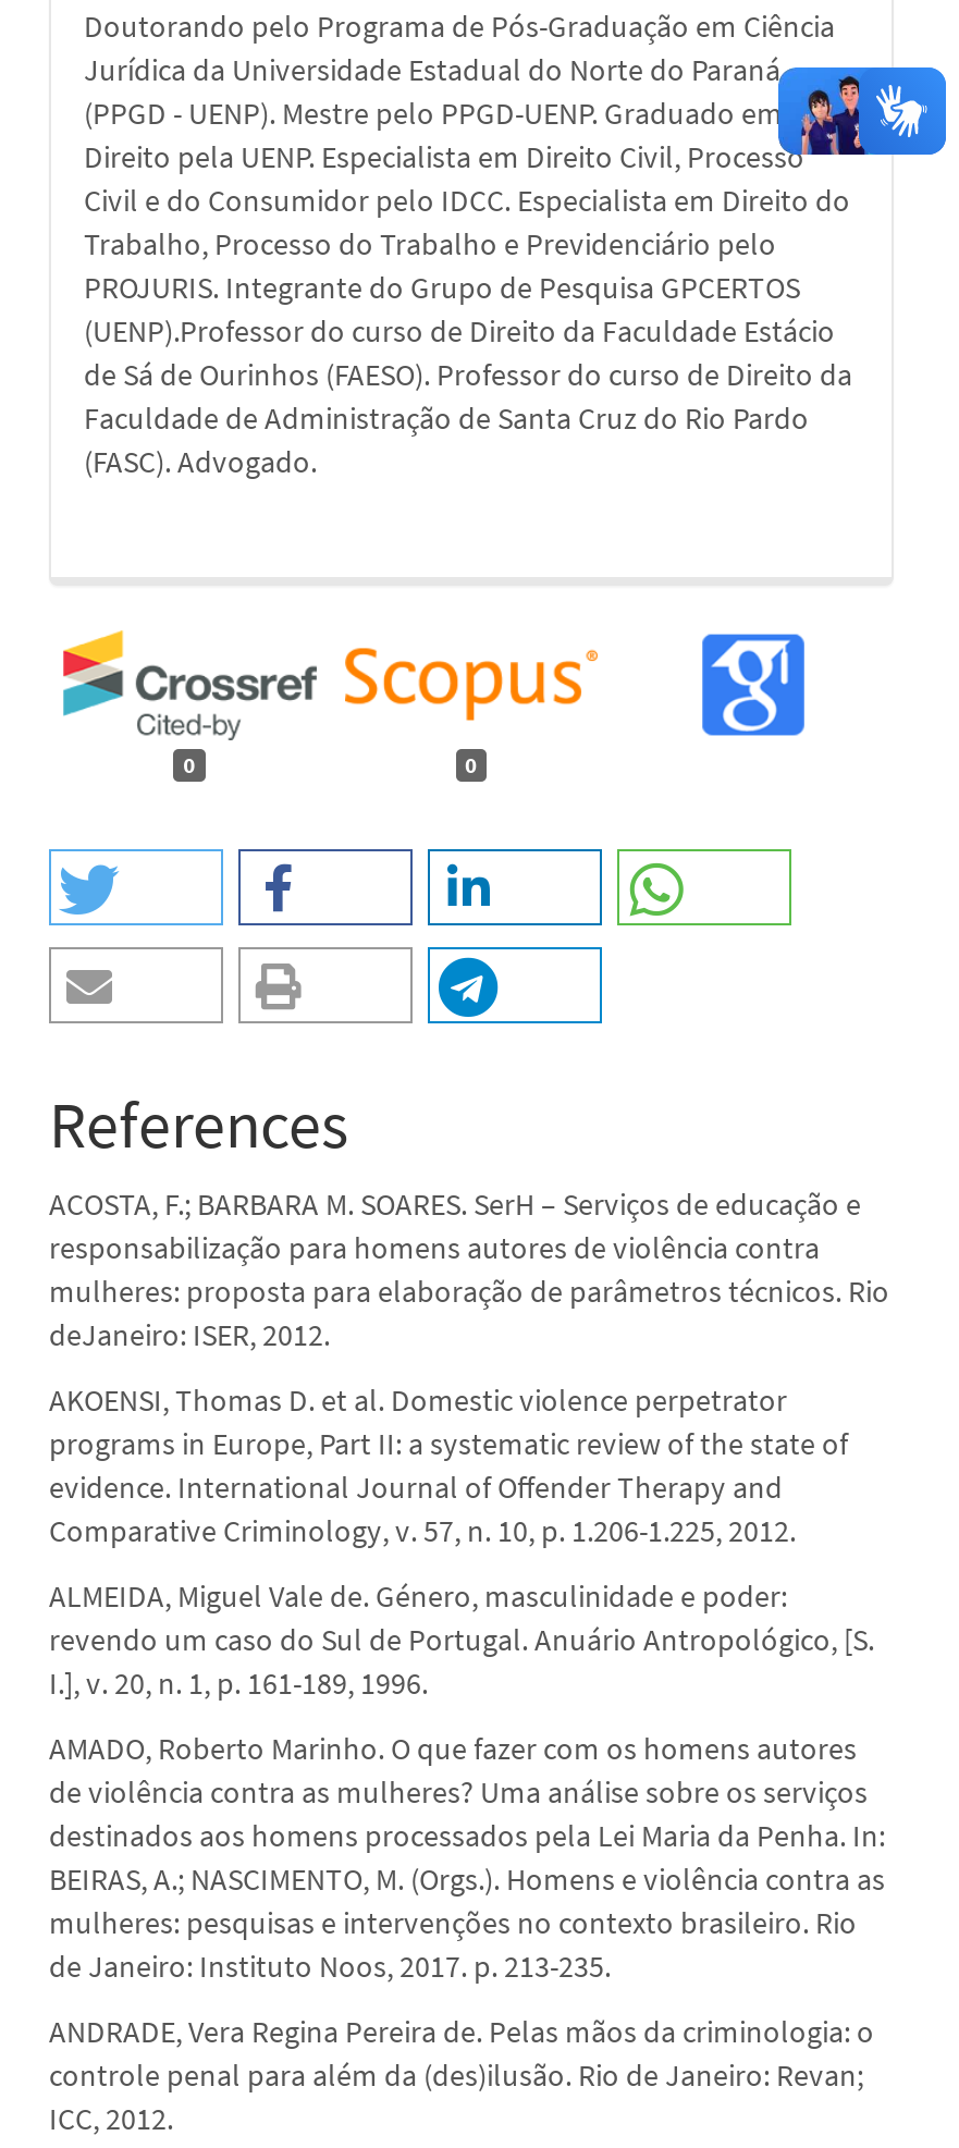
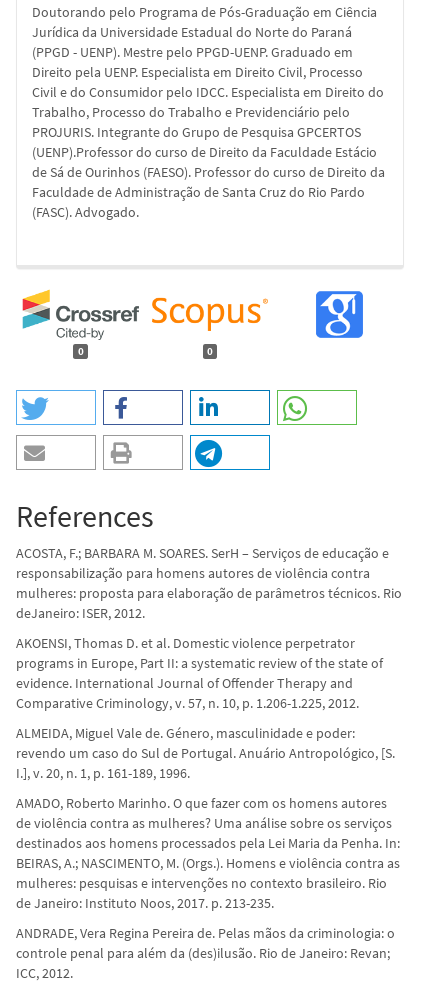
- [image]
